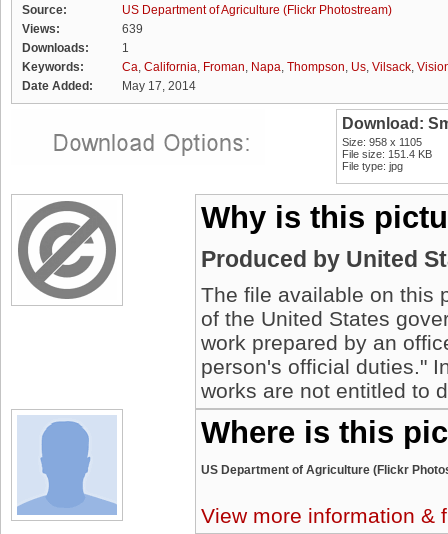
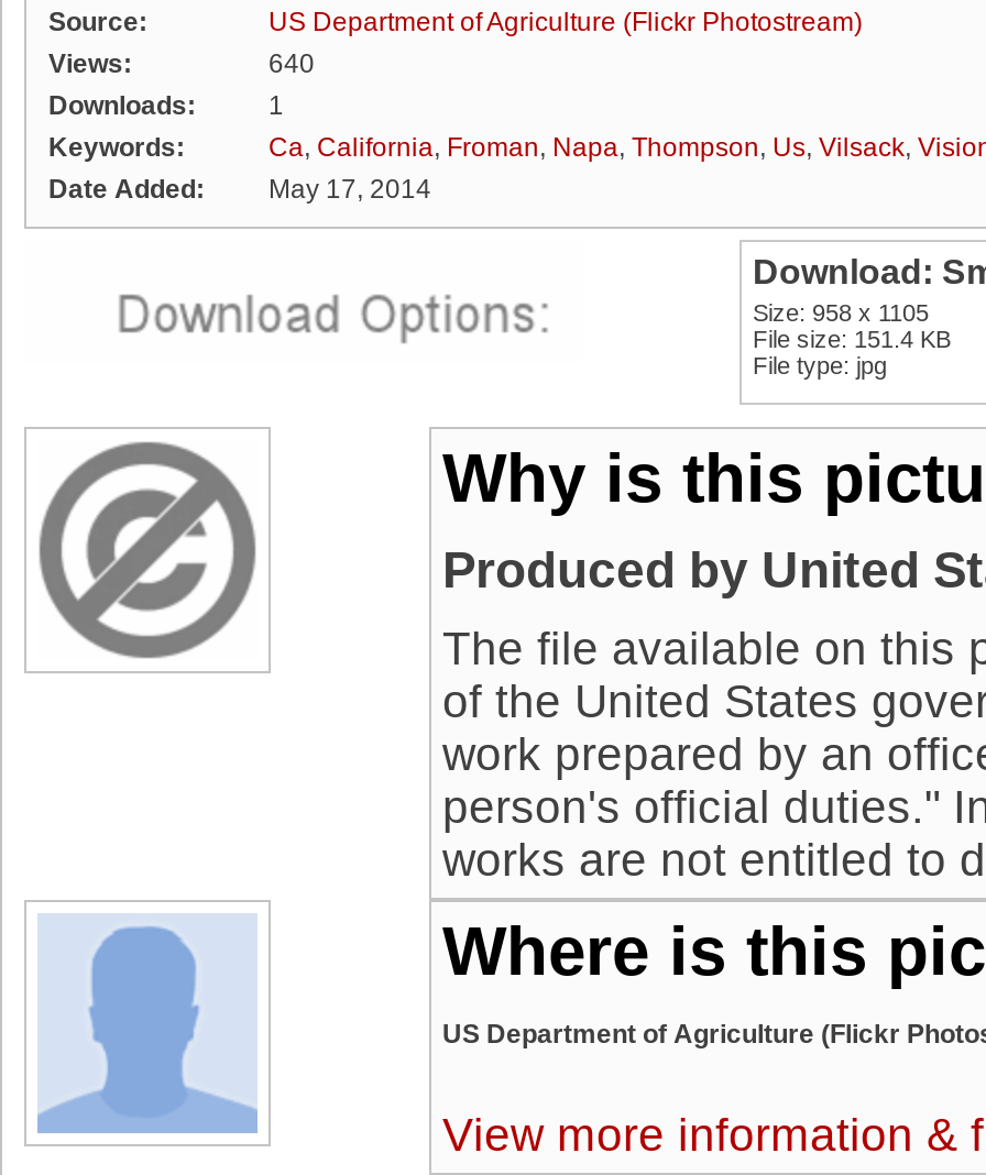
- 639
+ 640
